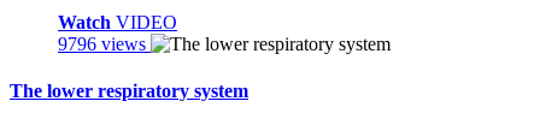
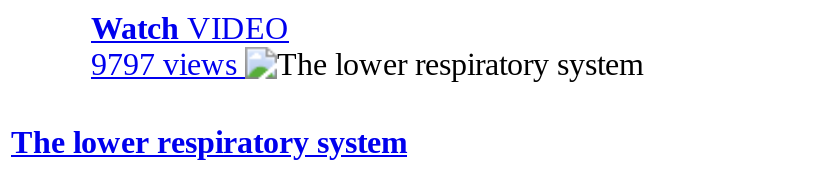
- 9796 views
+ 9797 views
